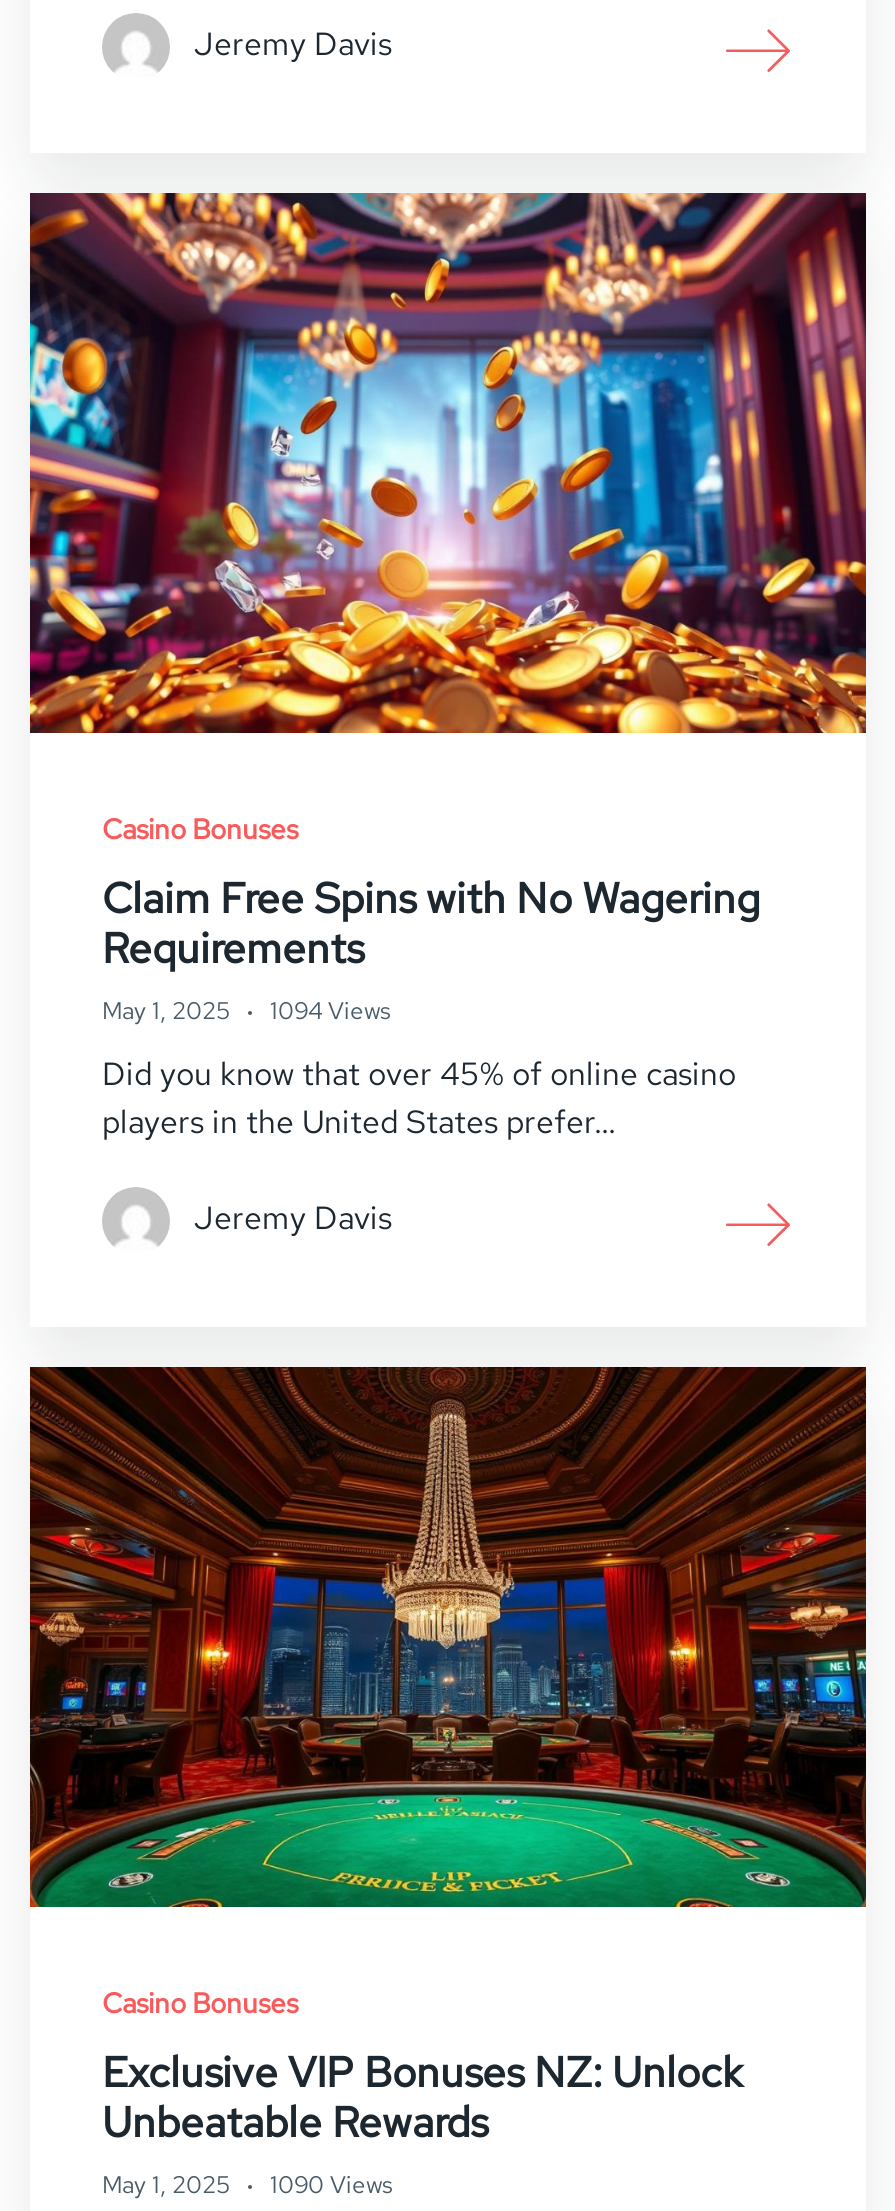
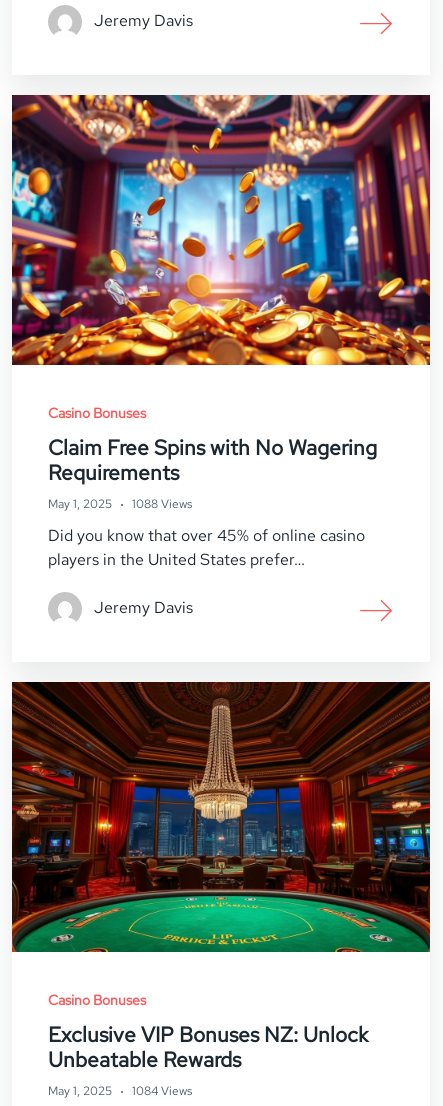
- May 1, 2025 1094 Views
+ May 1, 2025 1088 Views

- May 1, 2025 1090 Views
+ May 1, 2025 1084 Views
